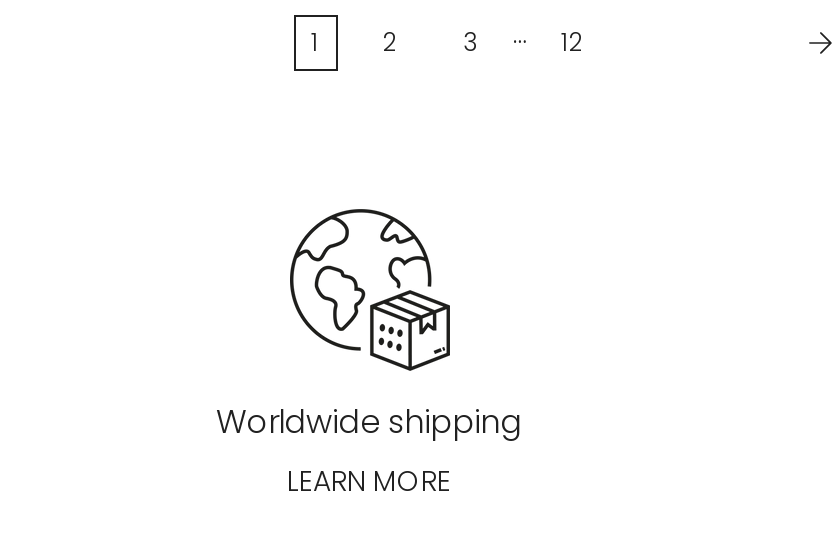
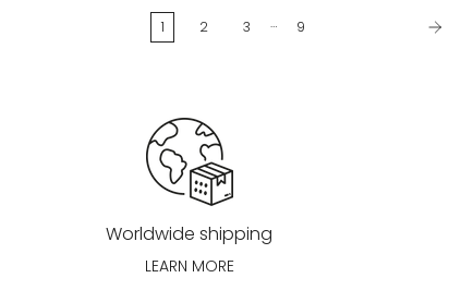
- 12
+ 9
